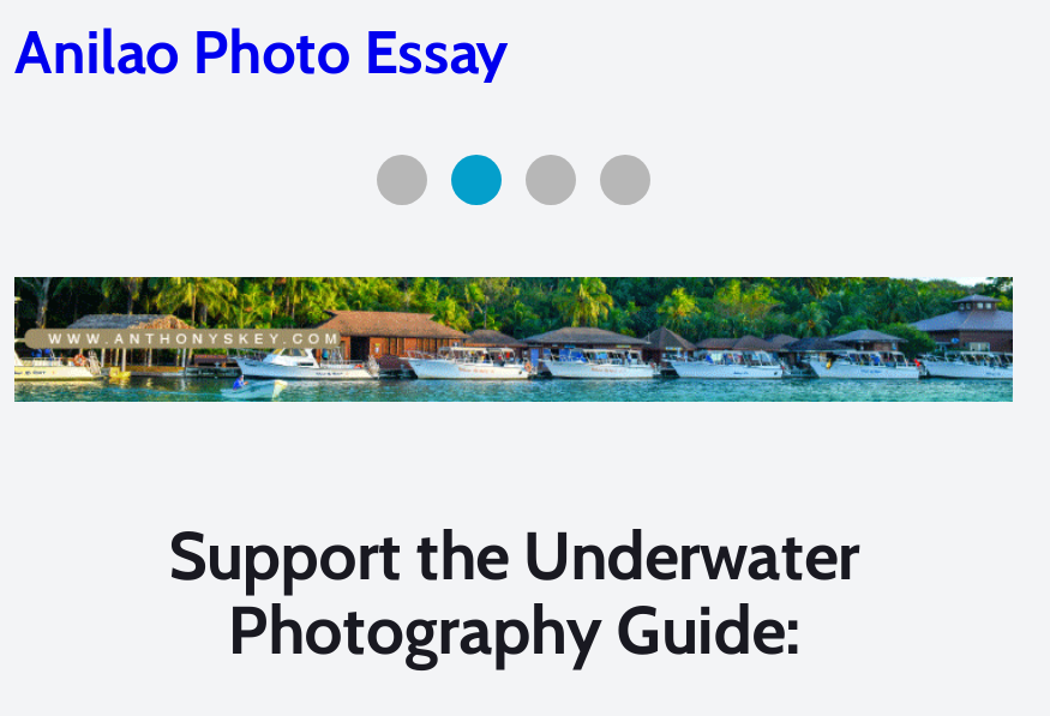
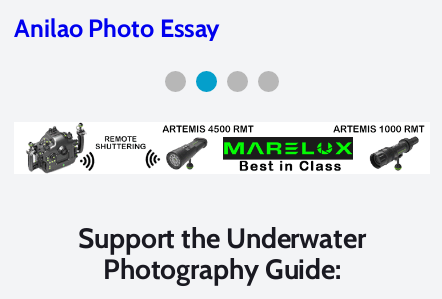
- [image]
+ [image]
